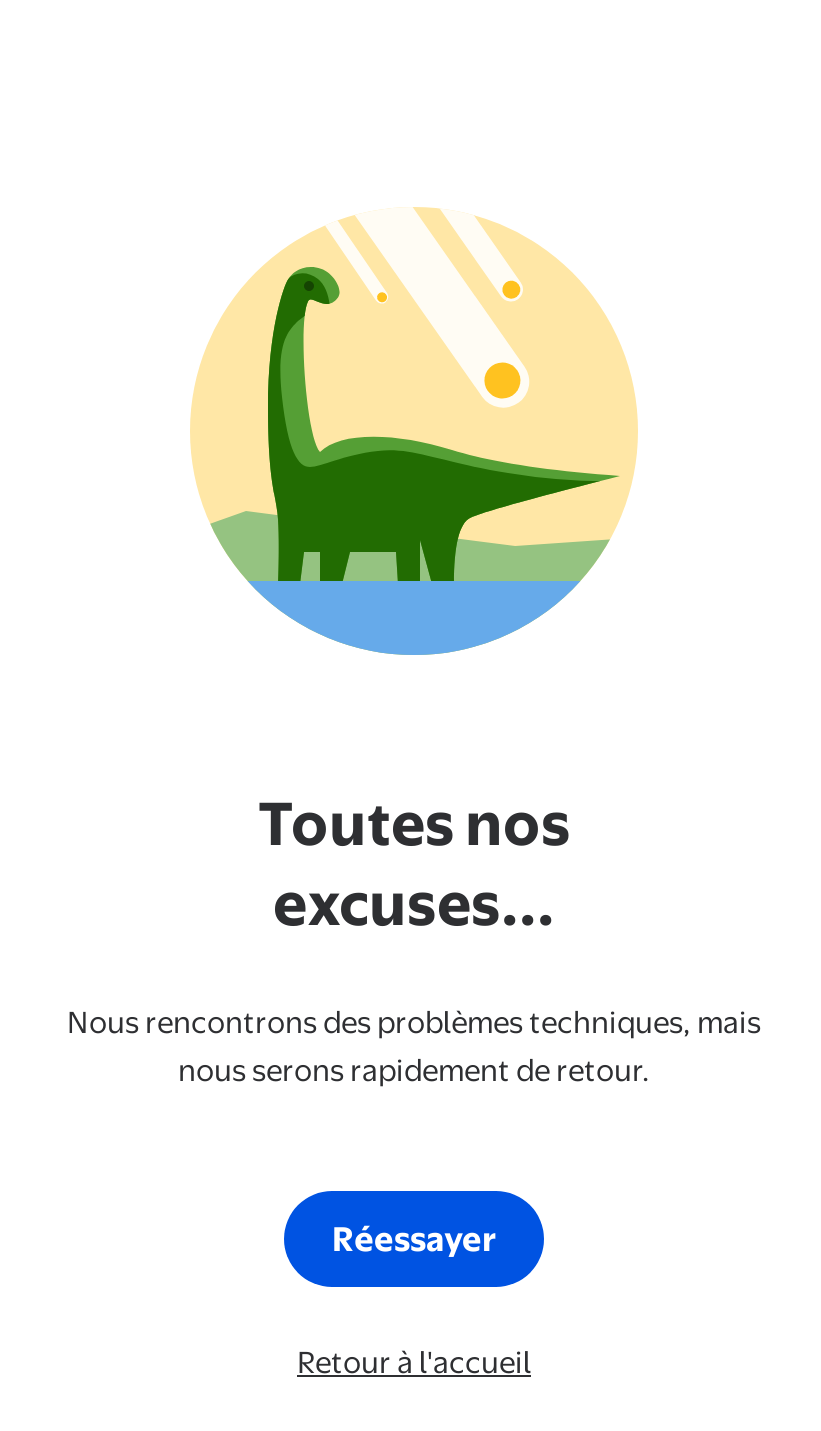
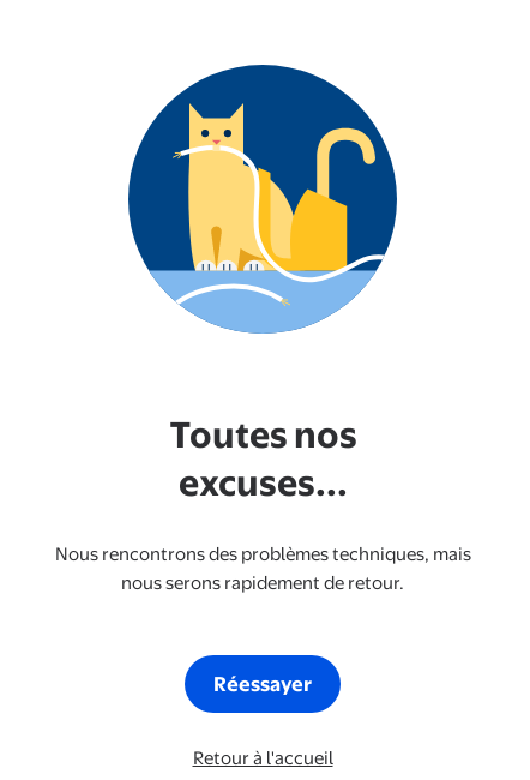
- [image]
+ [image]
